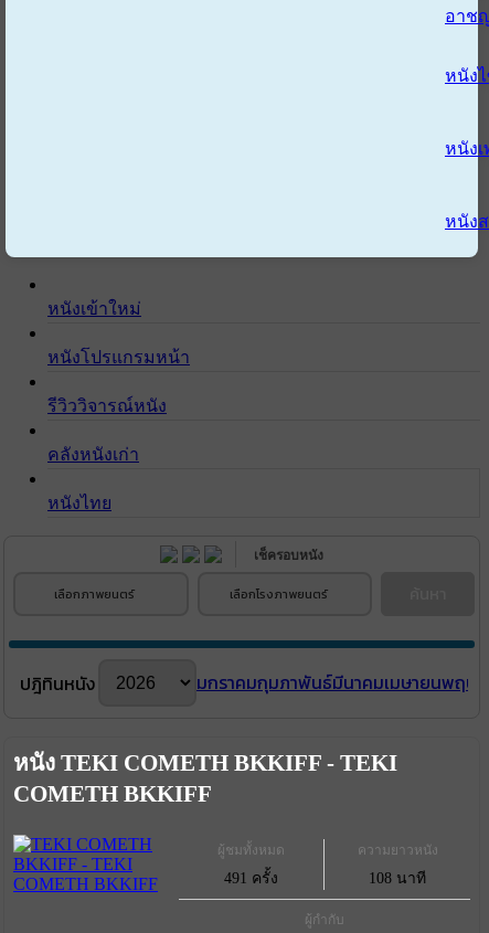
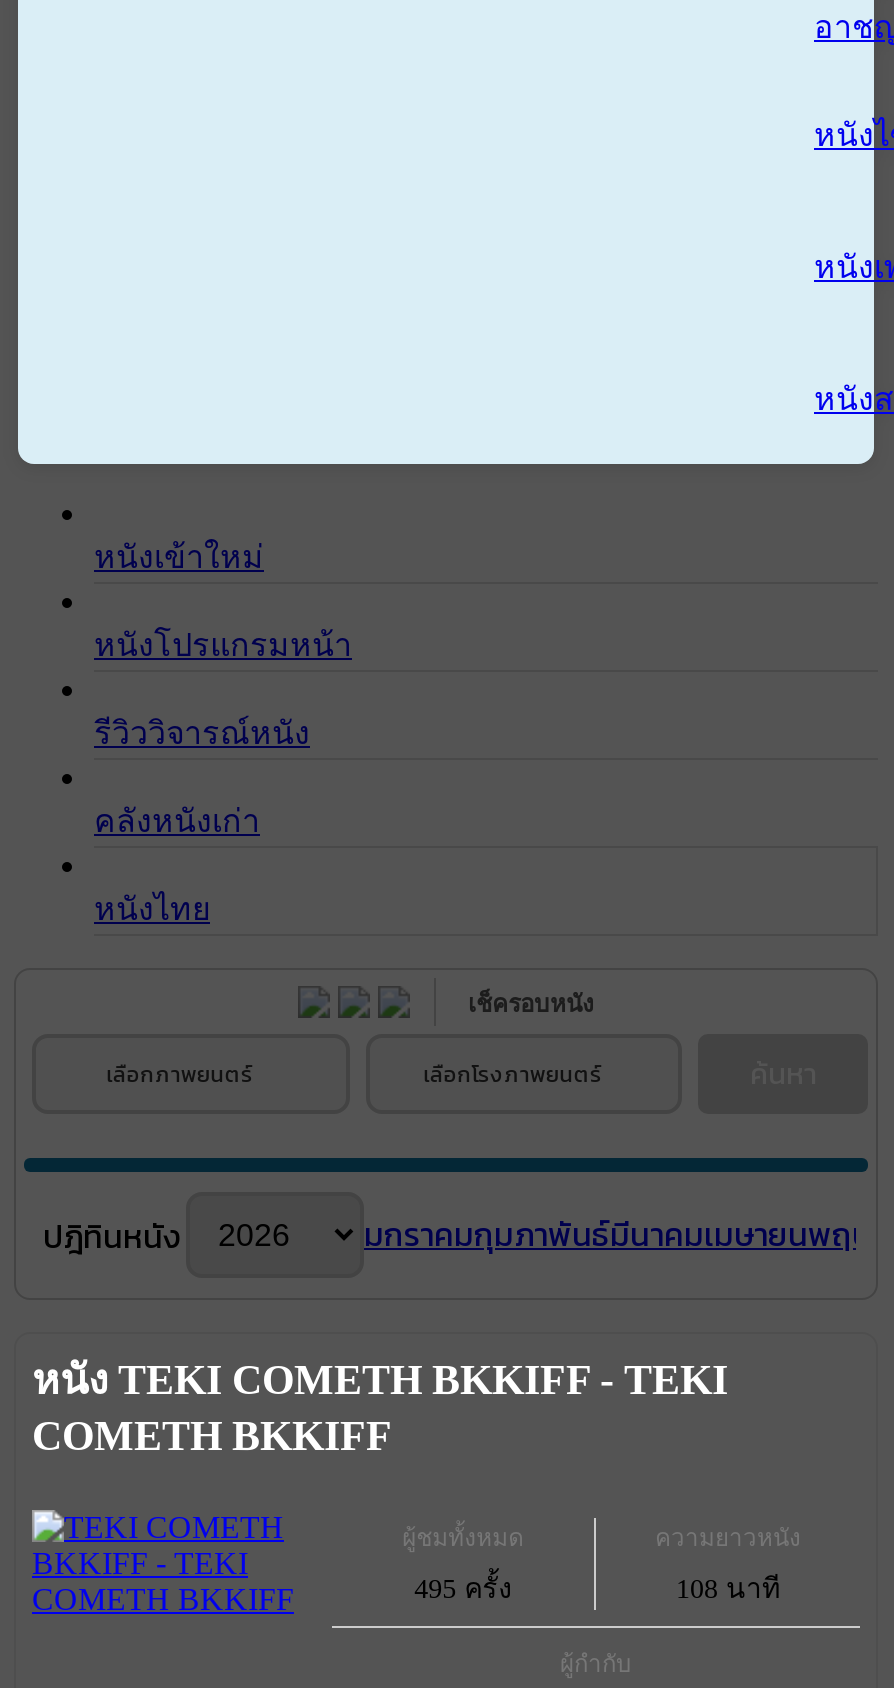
- 491 ครั้ง
+ 495 ครั้ง
